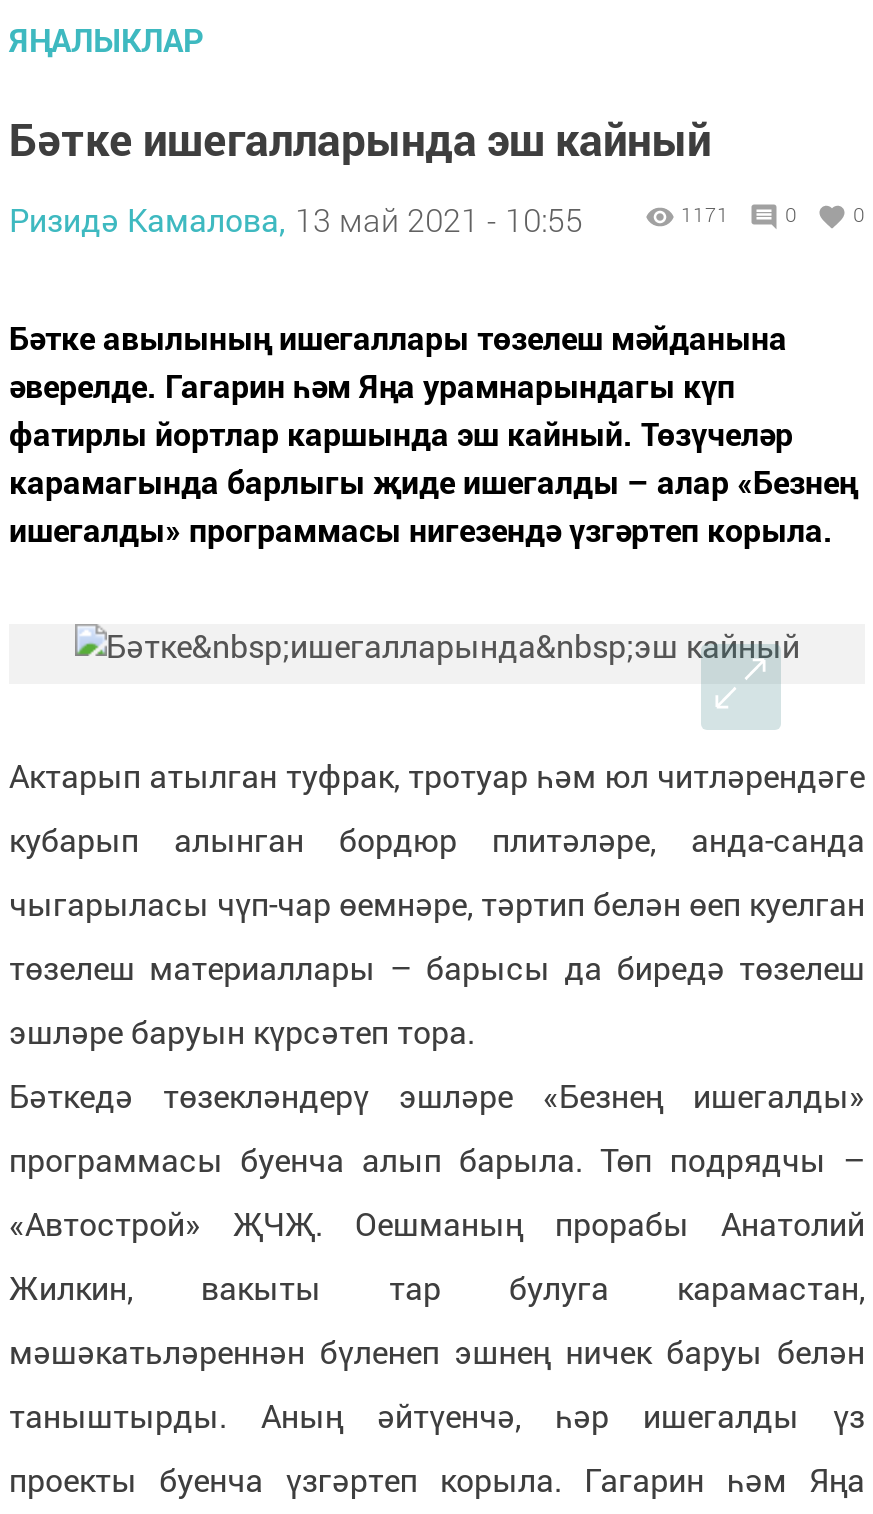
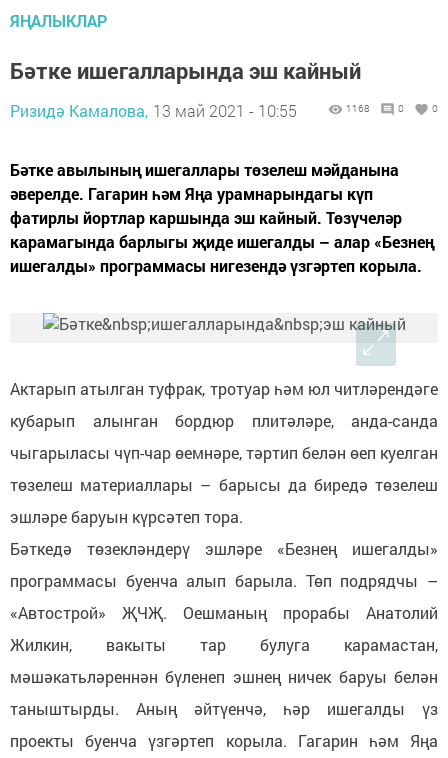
- 1171
+ 1168
